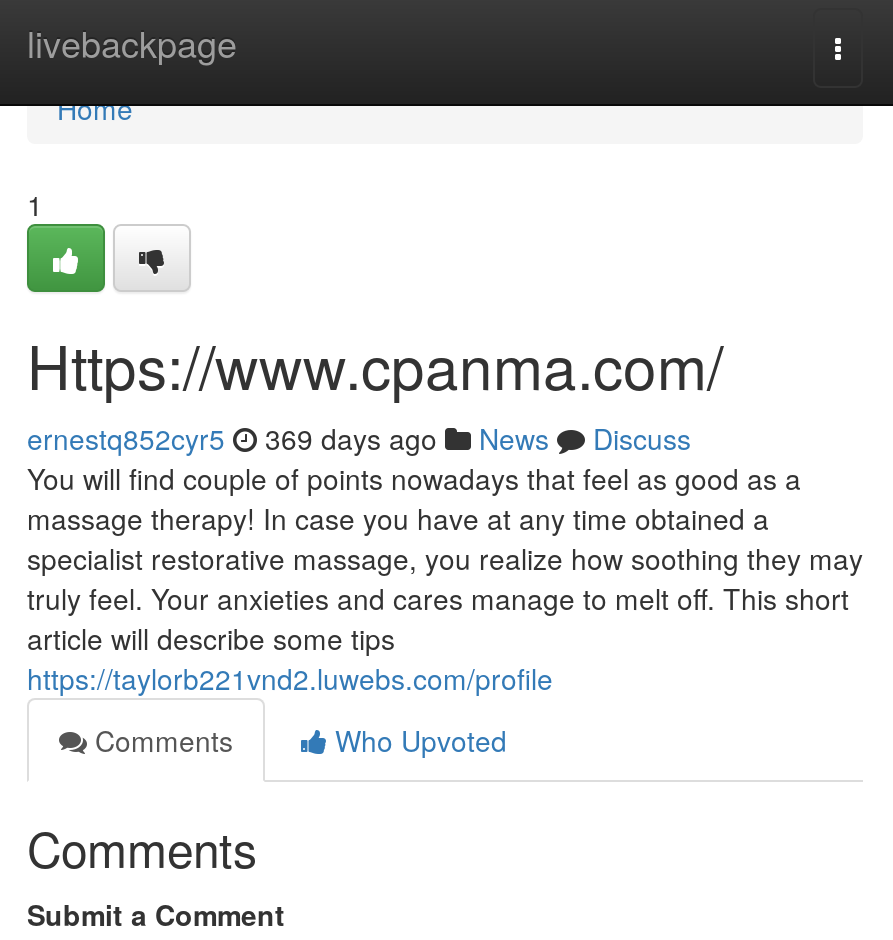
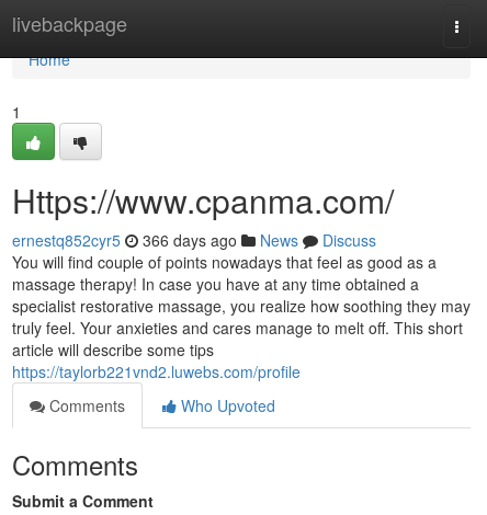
- ernestq852cyr5 369 days ago News Discuss
+ ernestq852cyr5 366 days ago News Discuss
